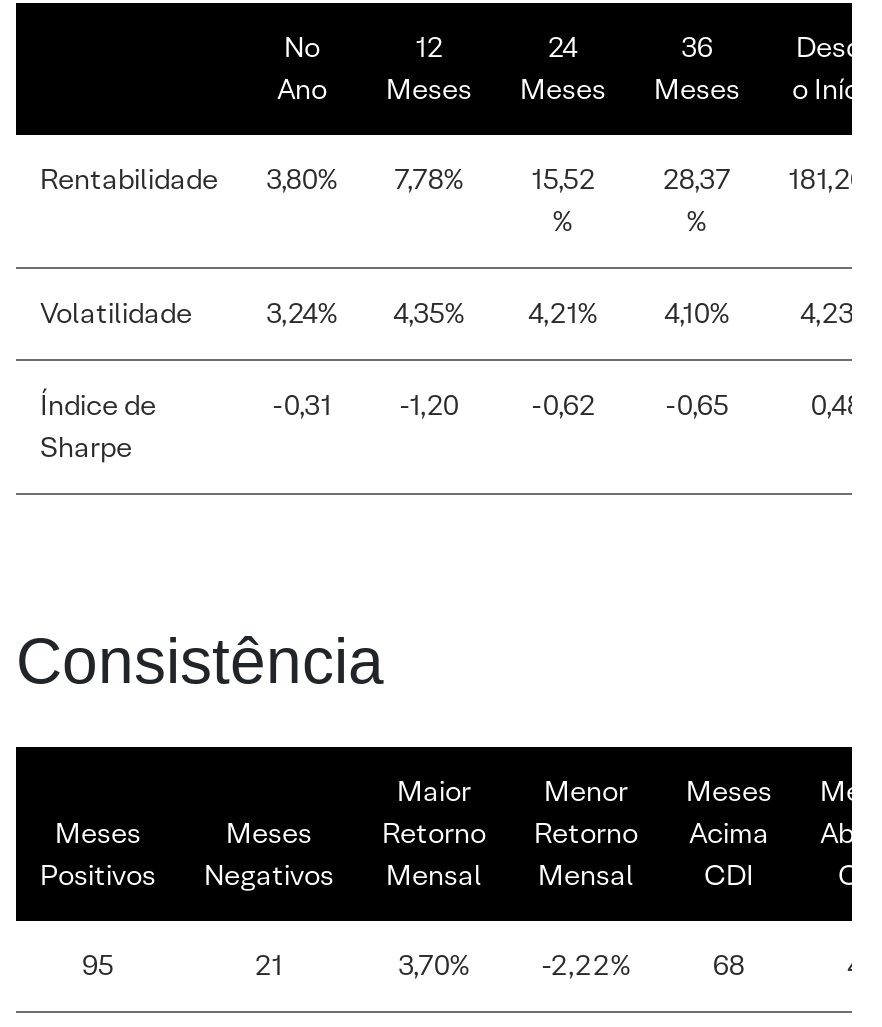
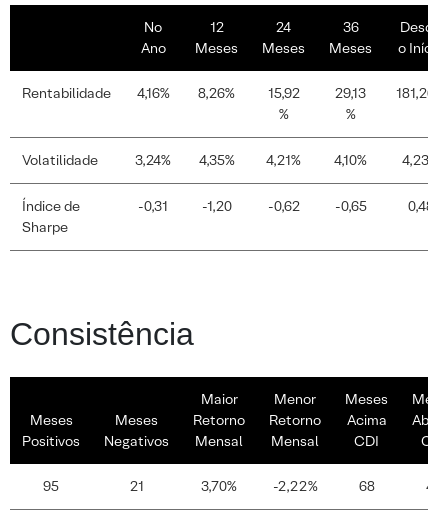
- 3,80%
+ 4,16%

- 7,78%
+ 8,26%

- 15,52
+ 15,92

- 28,37
+ 29,13
